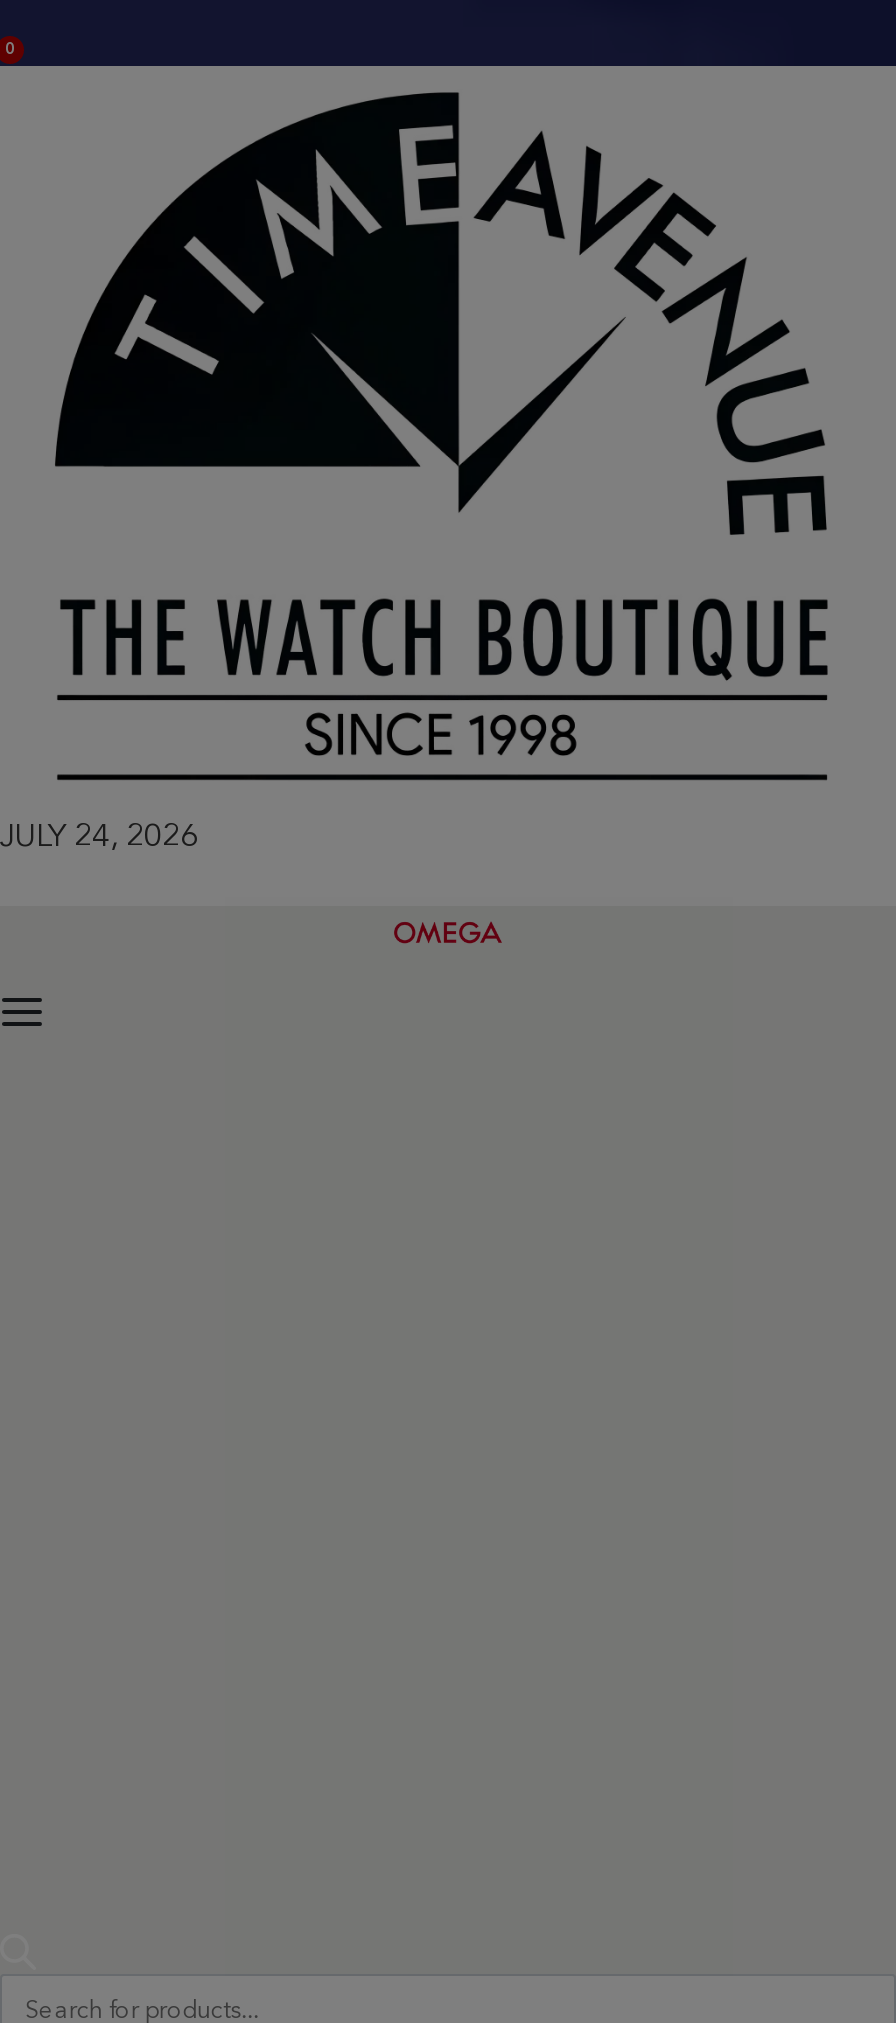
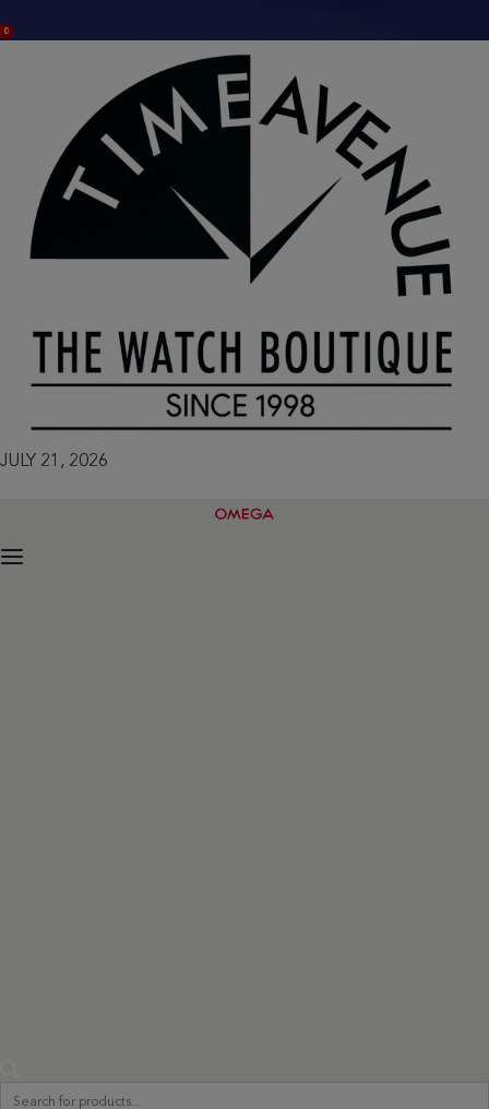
- JULY 24, 2026
+ JULY 21, 2026
